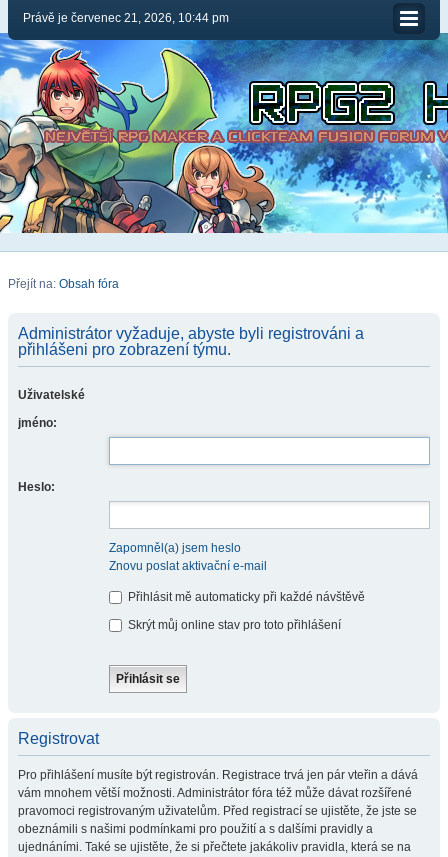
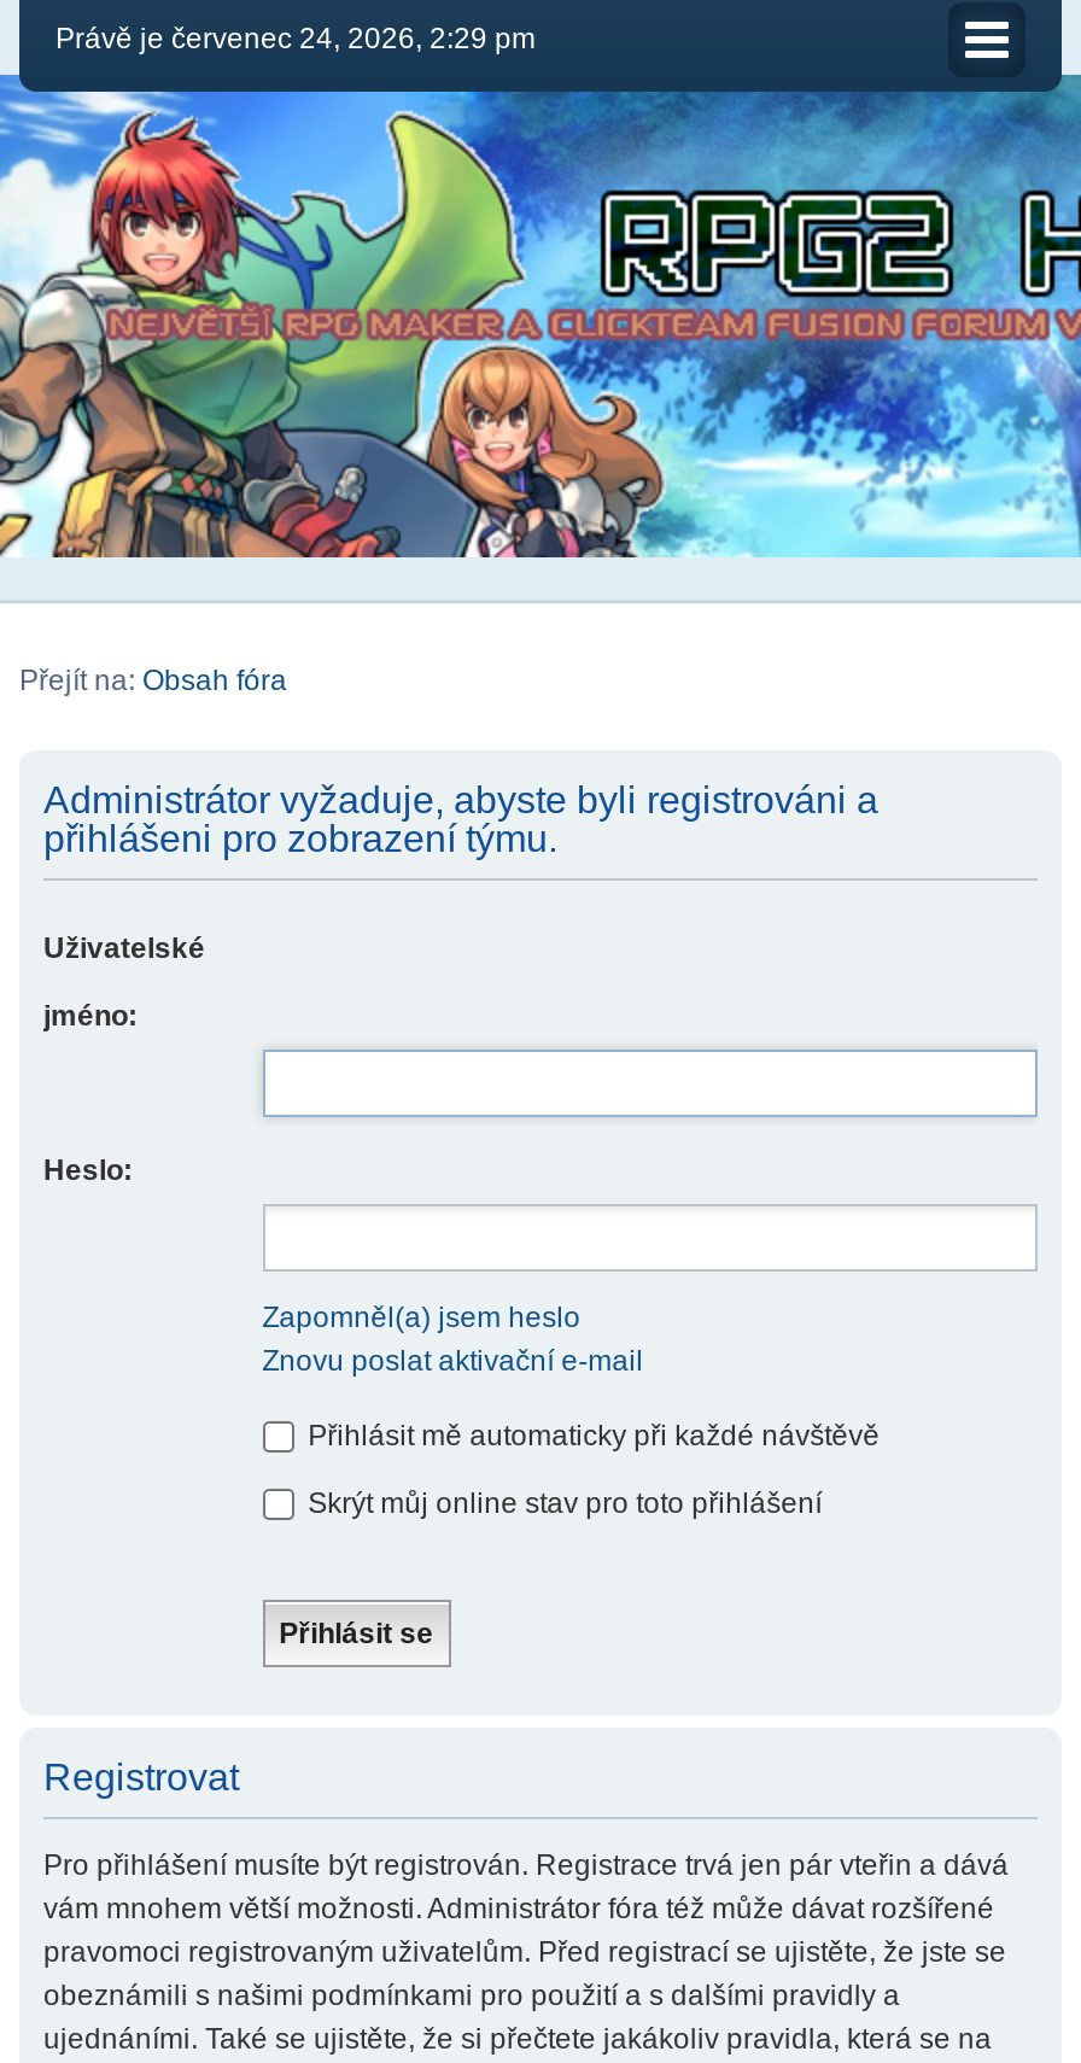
- Právě je červenec 21, 2026, 10:44 pm
+ Právě je červenec 24, 2026, 2:29 pm
